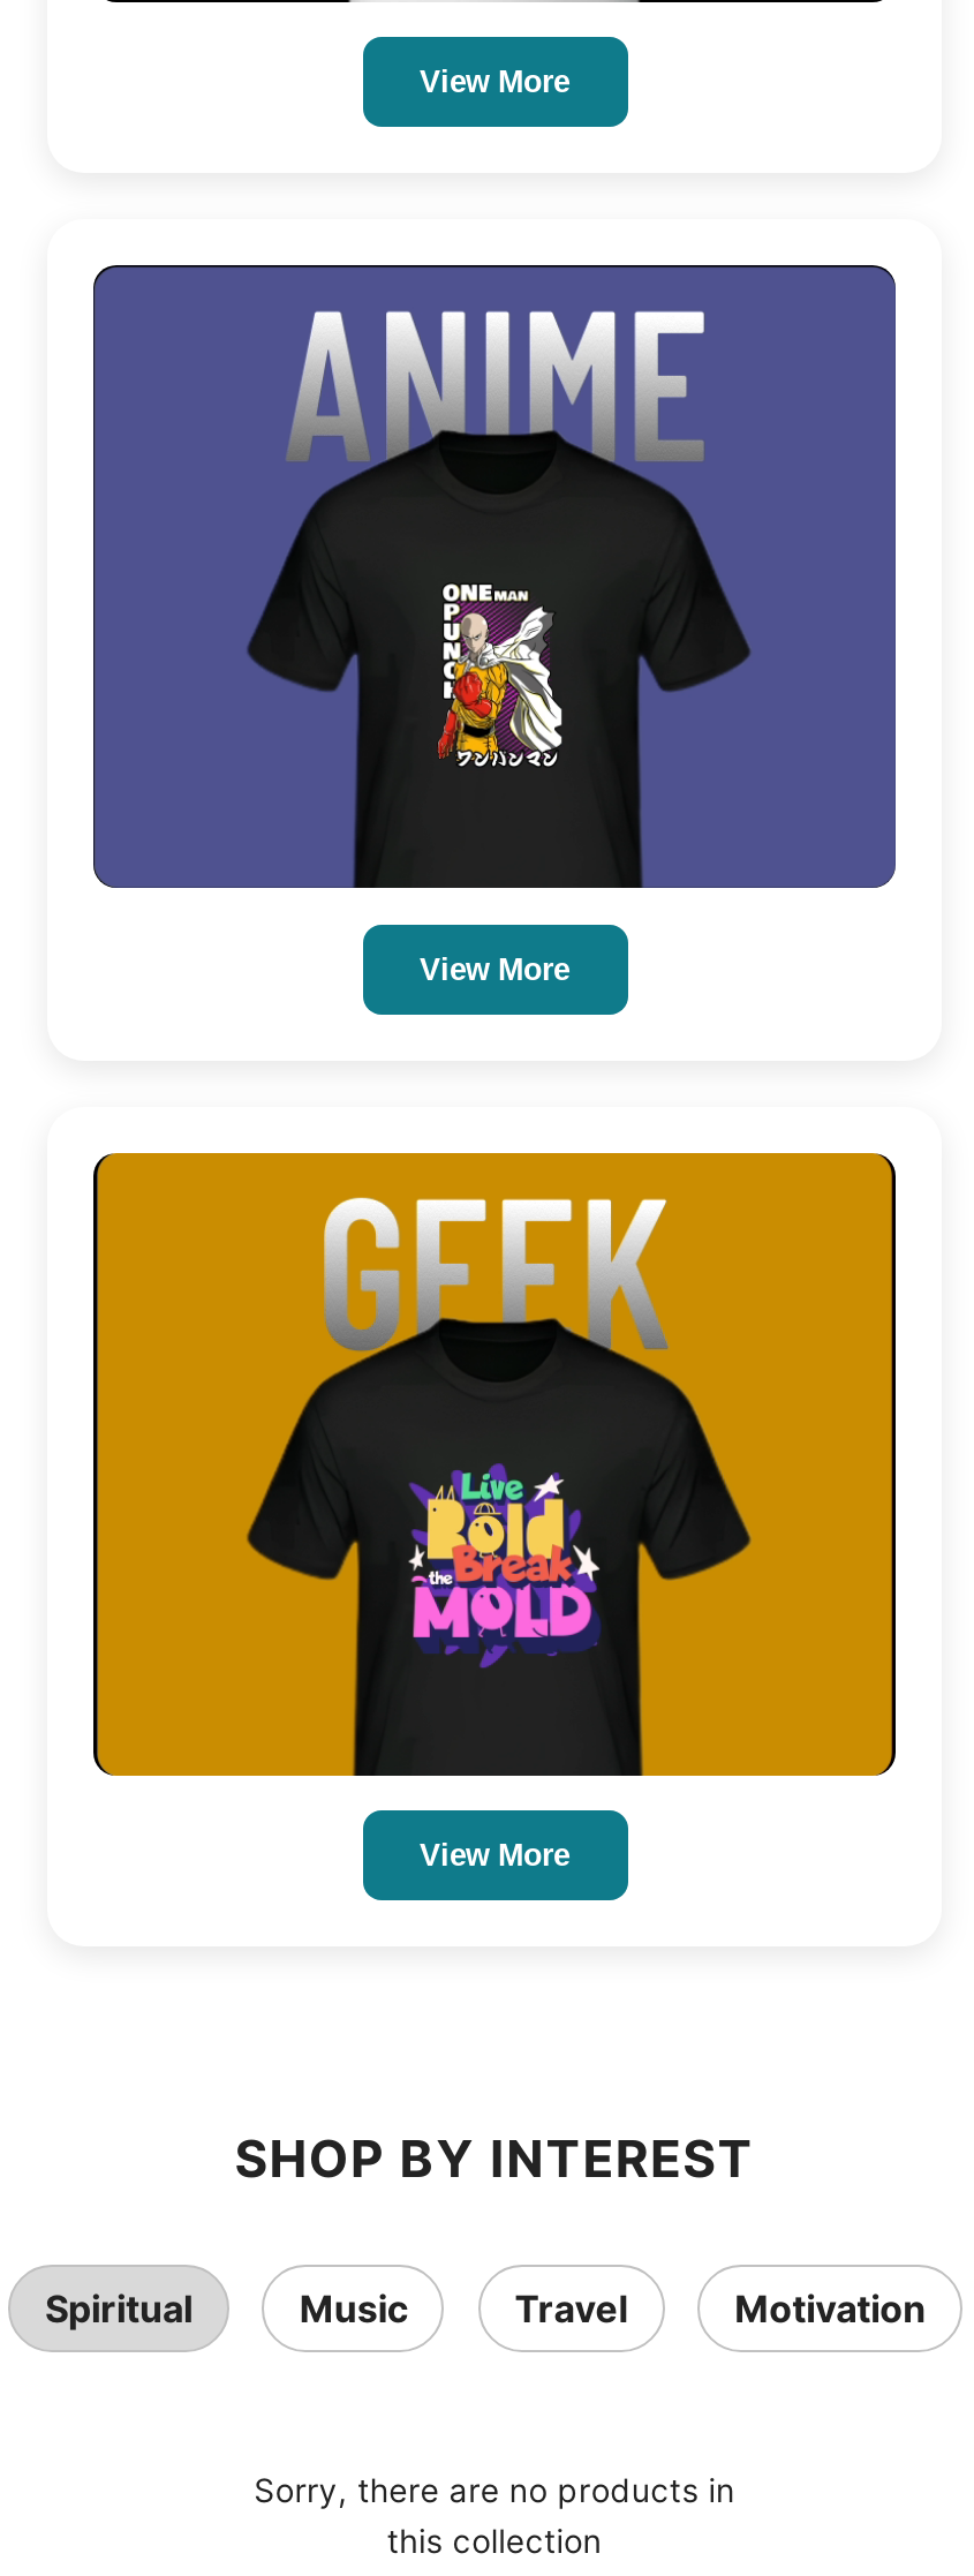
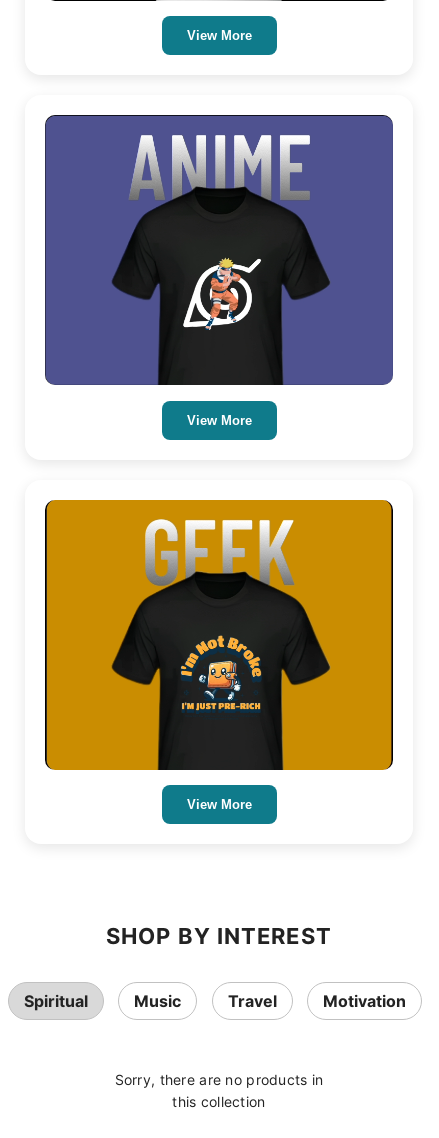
- [image]
+ [image]

- [image]
+ [image]
